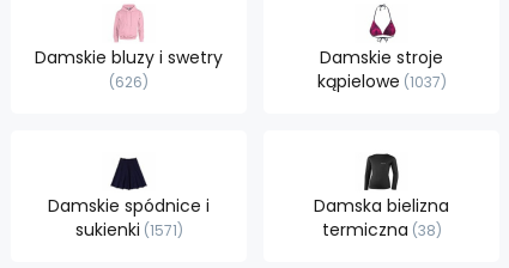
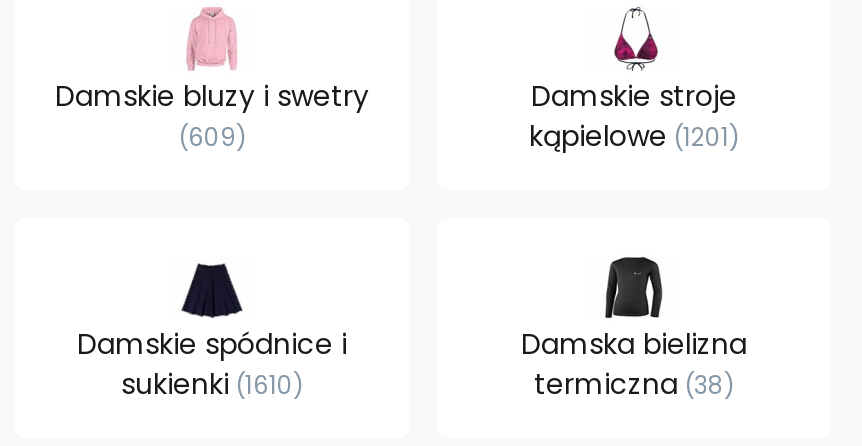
- 626
+ 609

- kąpielowe 1037
+ kąpielowe 1201

- sukienki 1571
+ sukienki 1610
